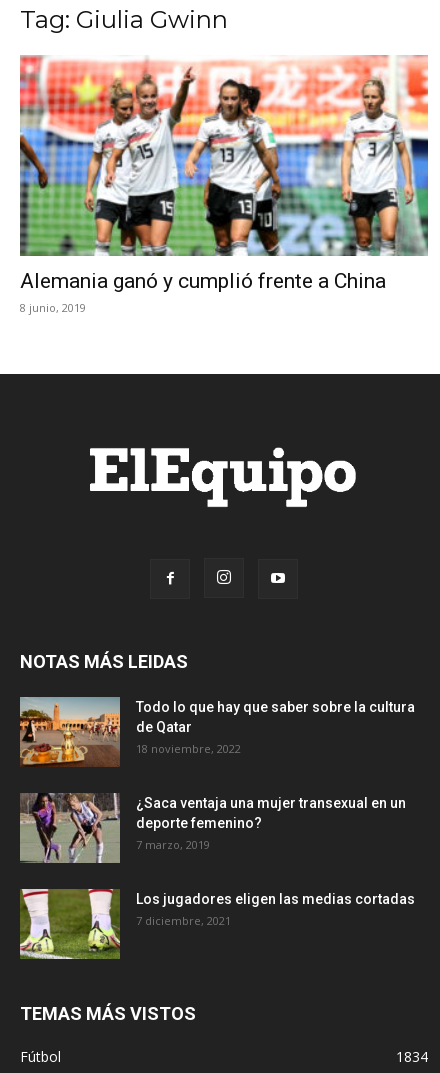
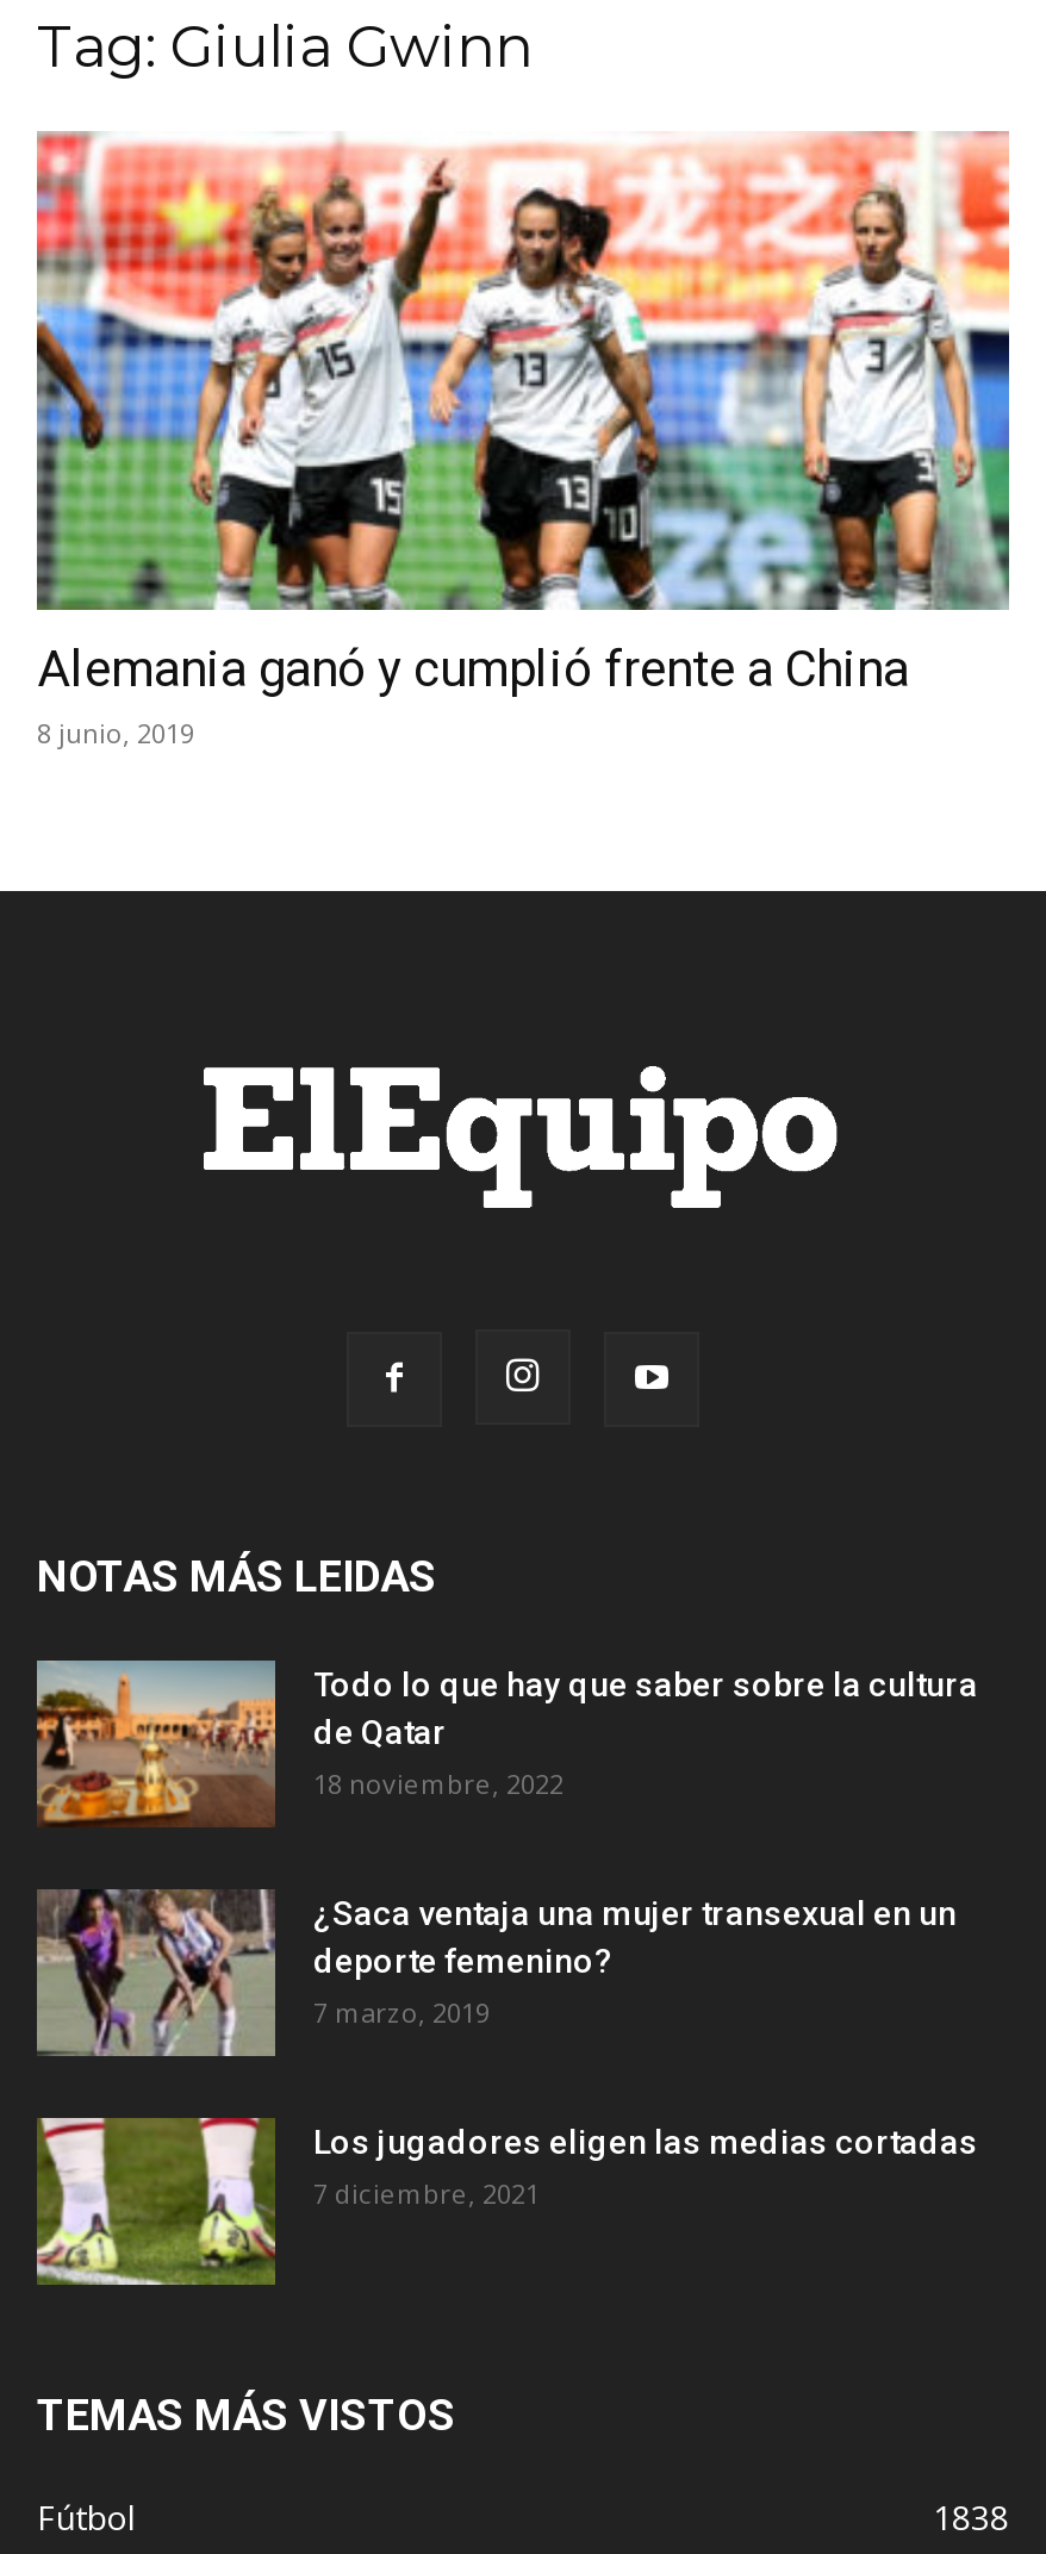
- 1834
+ 1838
